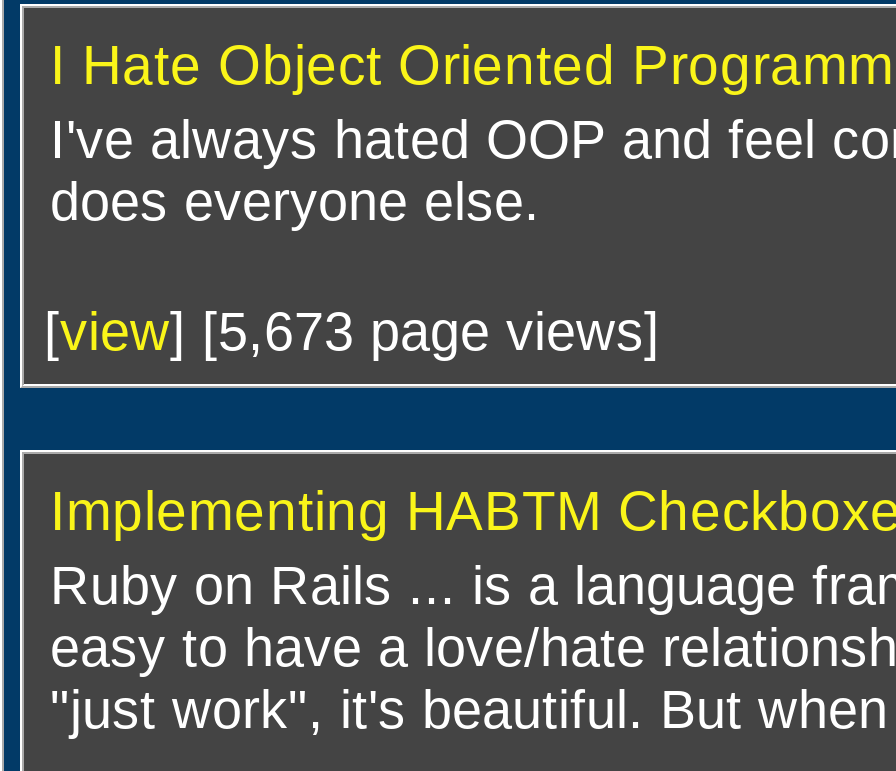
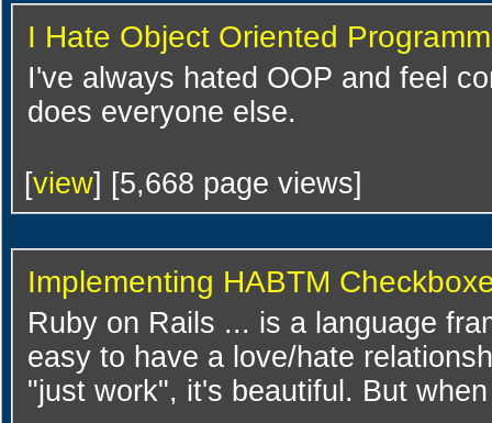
- [view] [5,673 page views]
+ [view] [5,668 page views]
